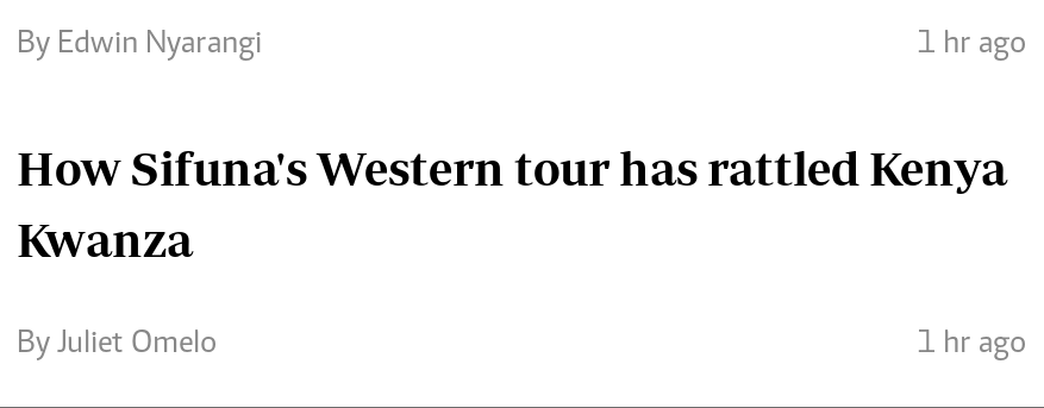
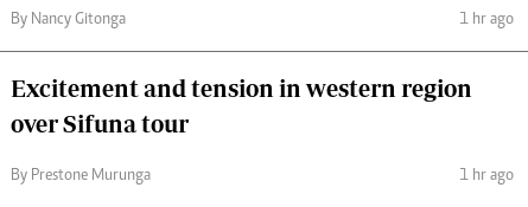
- By Edwin Nyarangi
+ By Nancy Gitonga

- How Sifuna's Western tour has rattled Kenya
- Kwanza
+ Excitement and tension in western region
+ over Sifuna tour

- By Juliet Omelo
+ By Prestone Murunga
